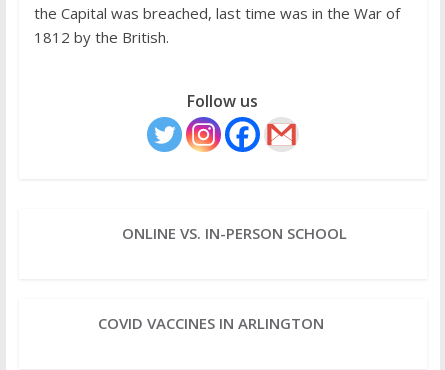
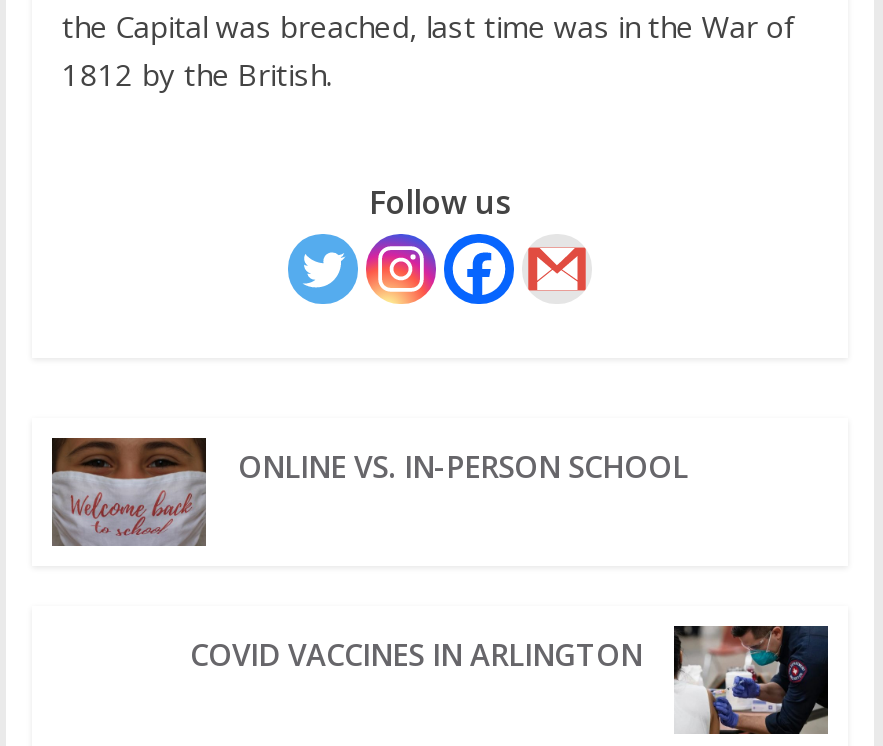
+ [image]

+ [image]
